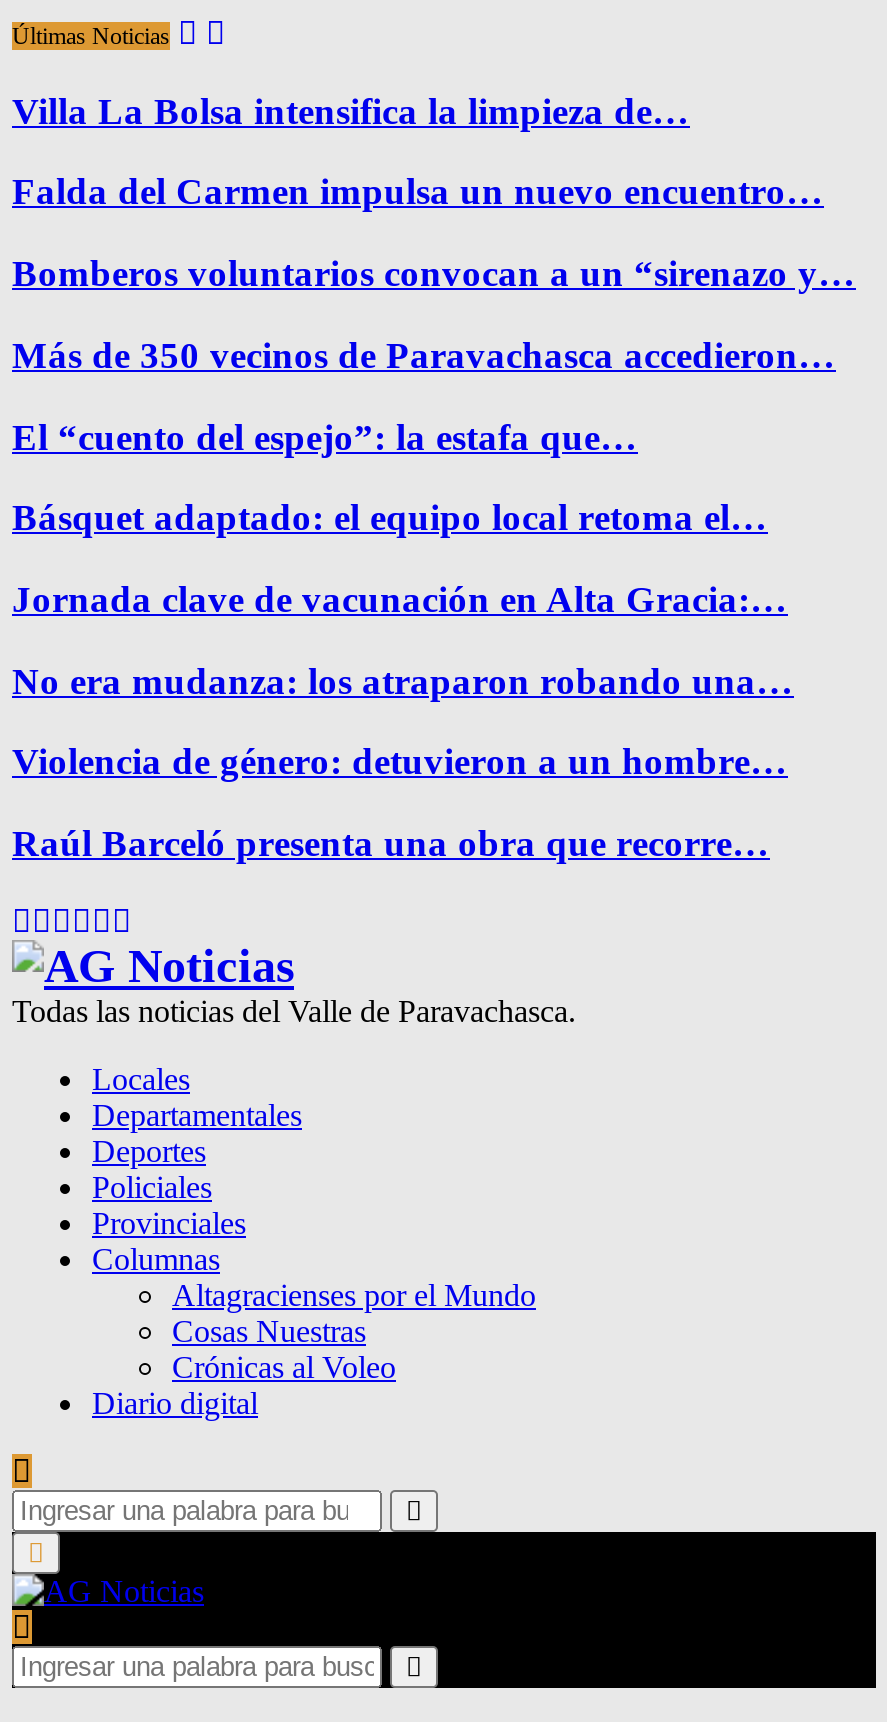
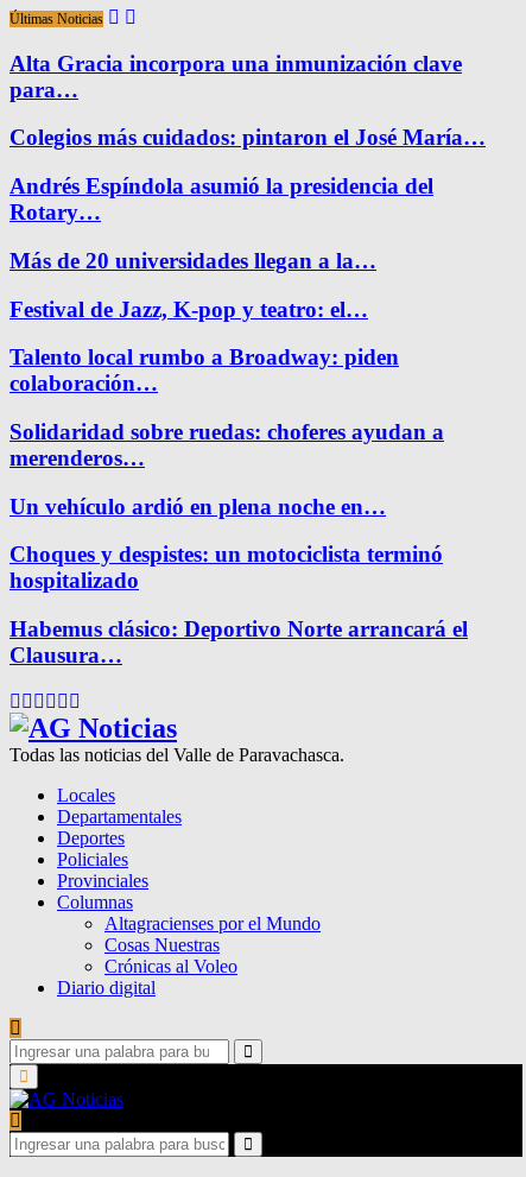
- Villa La Bolsa intensifica la limpieza de…
+ Alta Gracia incorpora una inmunización clave
+ para…

- Falda del Carmen impulsa un nuevo encuentro…
+ Colegios más cuidados: pintaron el José María…

- Bomberos voluntarios convocan a un “sirenazo y…
+ Andrés Espíndola asumió la presidencia del
+ Rotary…

- Más de 350 vecinos de Paravachasca accedieron…
+ Más de 20 universidades llegan a la…

- El “cuento del espejo”: la estafa que…
+ Festival de Jazz, K-pop y teatro: el…

- Básquet adaptado: el equipo local retoma el…
+ Talento local rumbo a Broadway: piden
+ colaboración…

- Jornada clave de vacunación en Alta Gracia:…
+ Solidaridad sobre ruedas: choferes ayudan a
+ merenderos…

- No era mudanza: los atraparon robando una…
+ Un vehículo ardió en plena noche en…

- Violencia de género: detuvieron a un hombre…
+ Choques y despistes: un motociclista terminó
+ hospitalizado

- Raúl Barceló presenta una obra que recorre…
+ Habemus clásico: Deportivo Norte arrancará el
+ Clausura…
